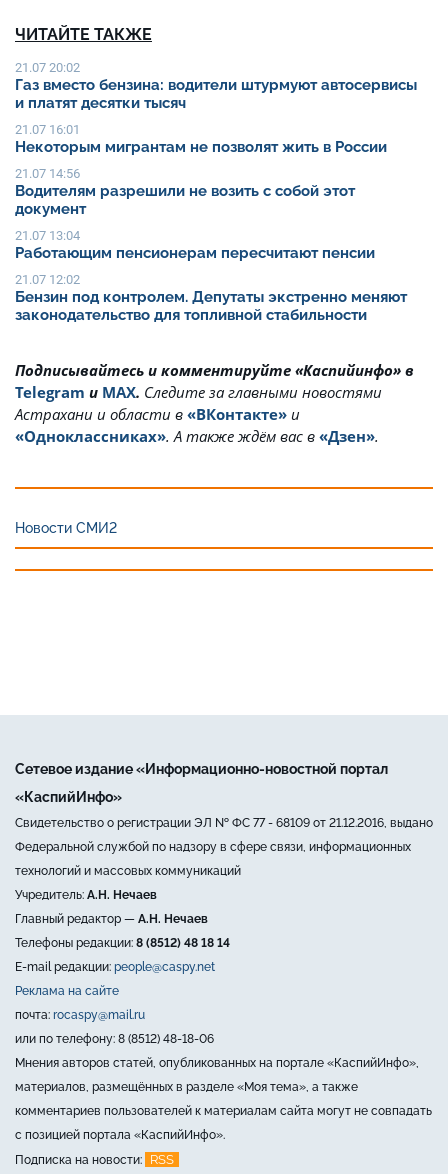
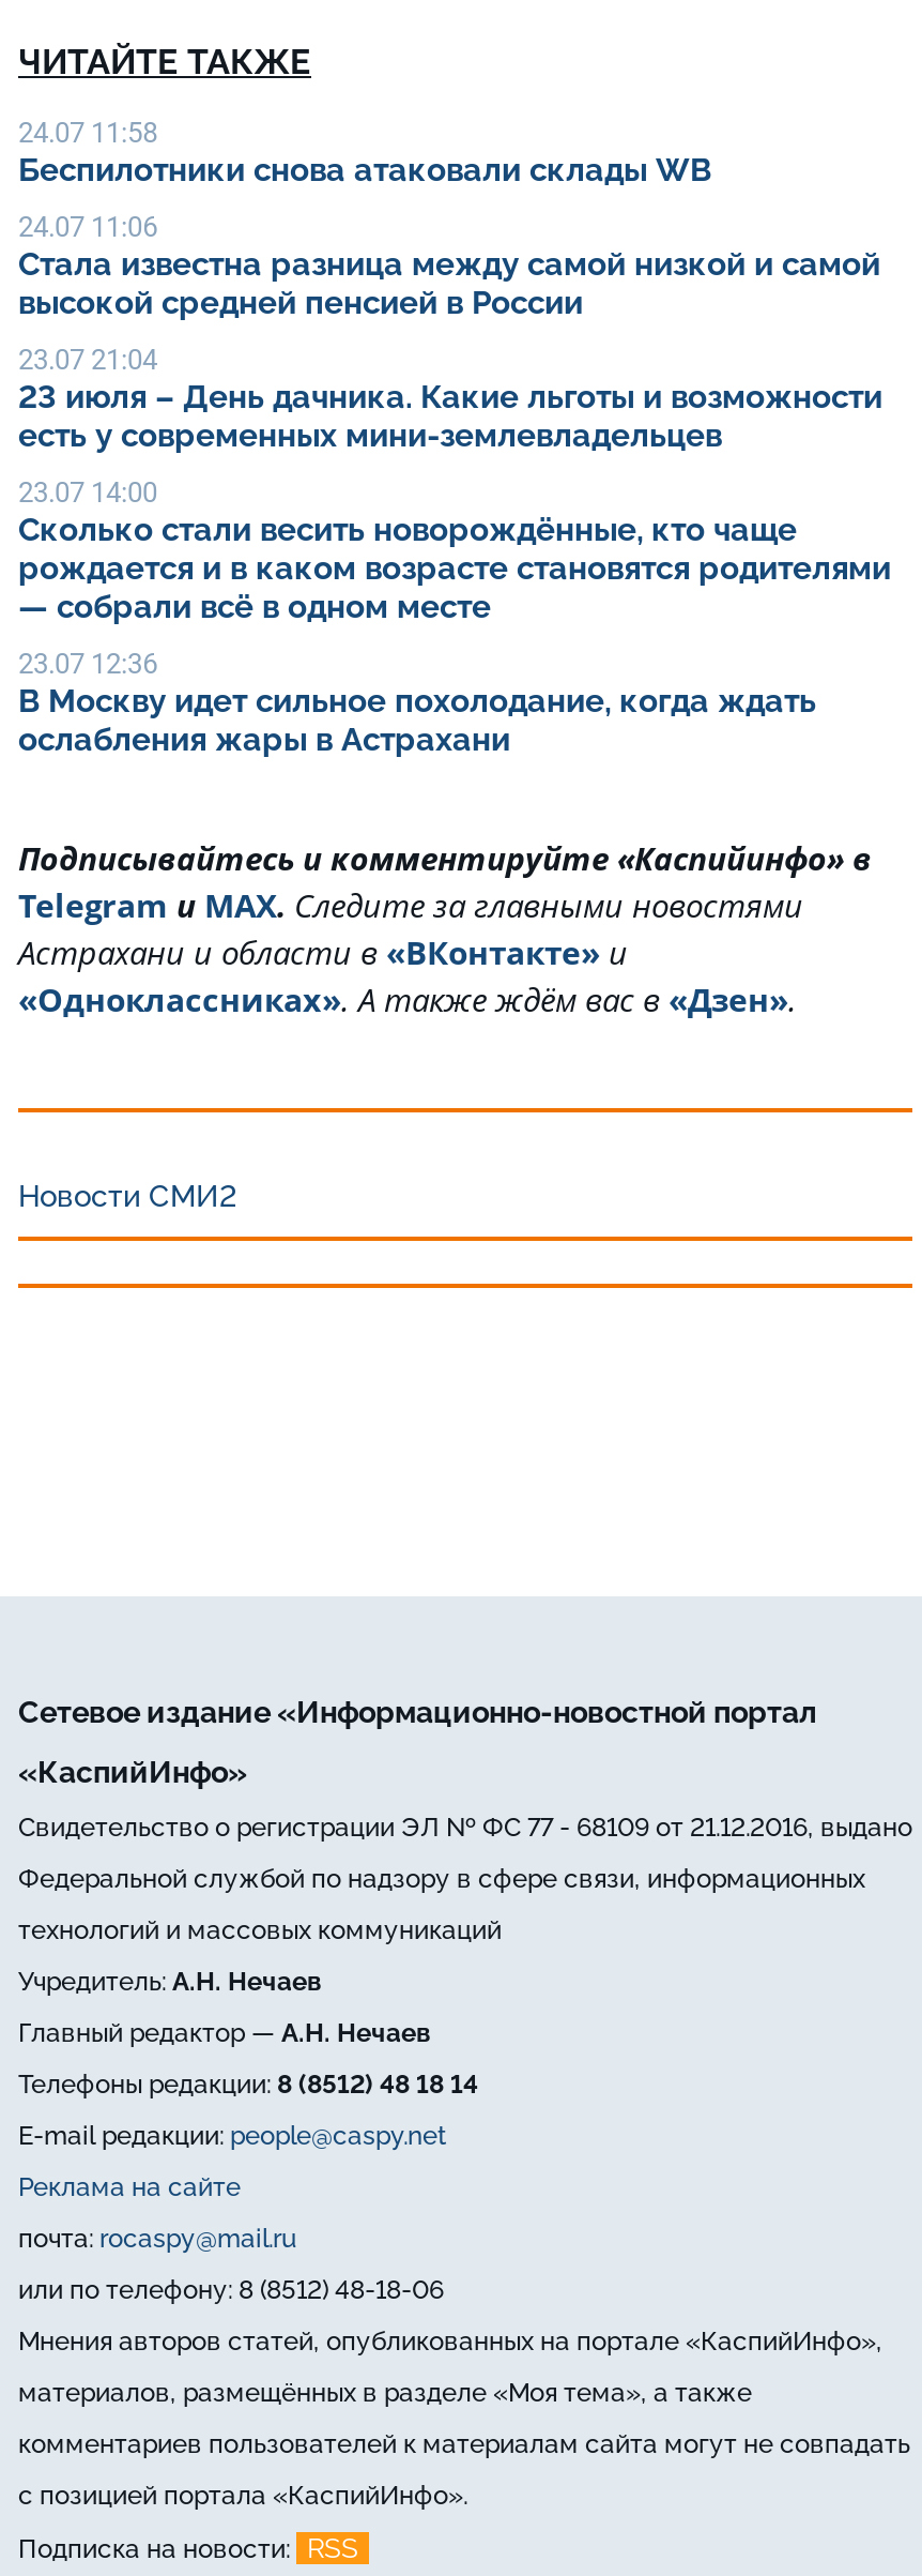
- 21.07 20:02
- Газ вместо бензина: водители штурмуют автосервисы
- и платят десятки тысяч
+ 24.07 11:58
+ Беспилотники снова атаковали склады WB

- 21.07 16:01
- Некоторым мигрантам не позволят жить в России
+ 24.07 11:06
+ Стала известна разница между самой низкой и самой
+ высокой средней пенсией в России

- 21.07 14:56
- Водителям разрешили не возить с собой этот
- документ
+ 23.07 21:04
+ 23 июля – День дачника. Какие льготы и возможности
+ есть у современных мини-землевладельцев

- 21.07 13:04
- Работающим пенсионерам пересчитают пенсии
+ 23.07 14:00
+ Сколько стали весить новорождённые, кто чаще
+ рождается и в каком возрасте становятся родителями
+ — собрали всё в одном месте

- 21.07 12:02
- Бензин под контролем. Депутаты экстренно меняют
- законодательство для топливной стабильности
+ 23.07 12:36
+ В Москву идет сильное похолодание, когда ждать
+ ослабления жары в Астрахани
